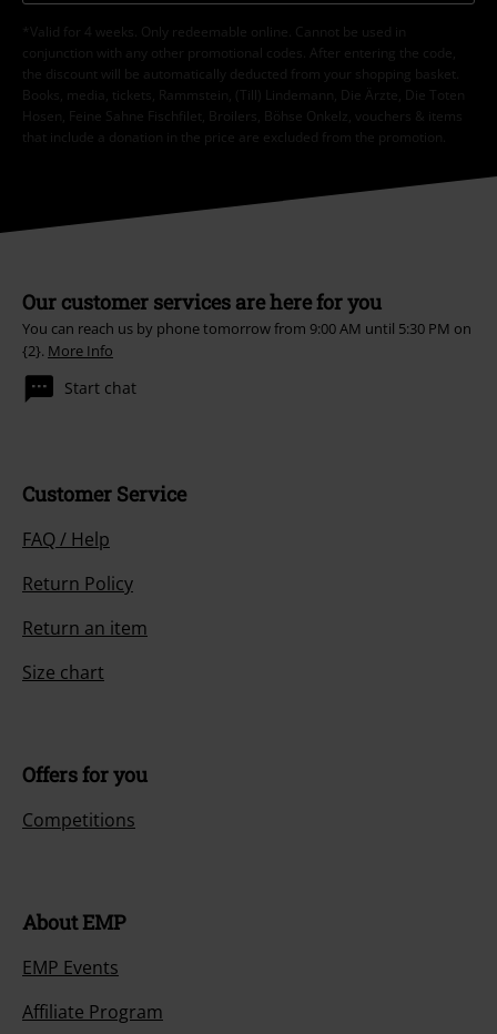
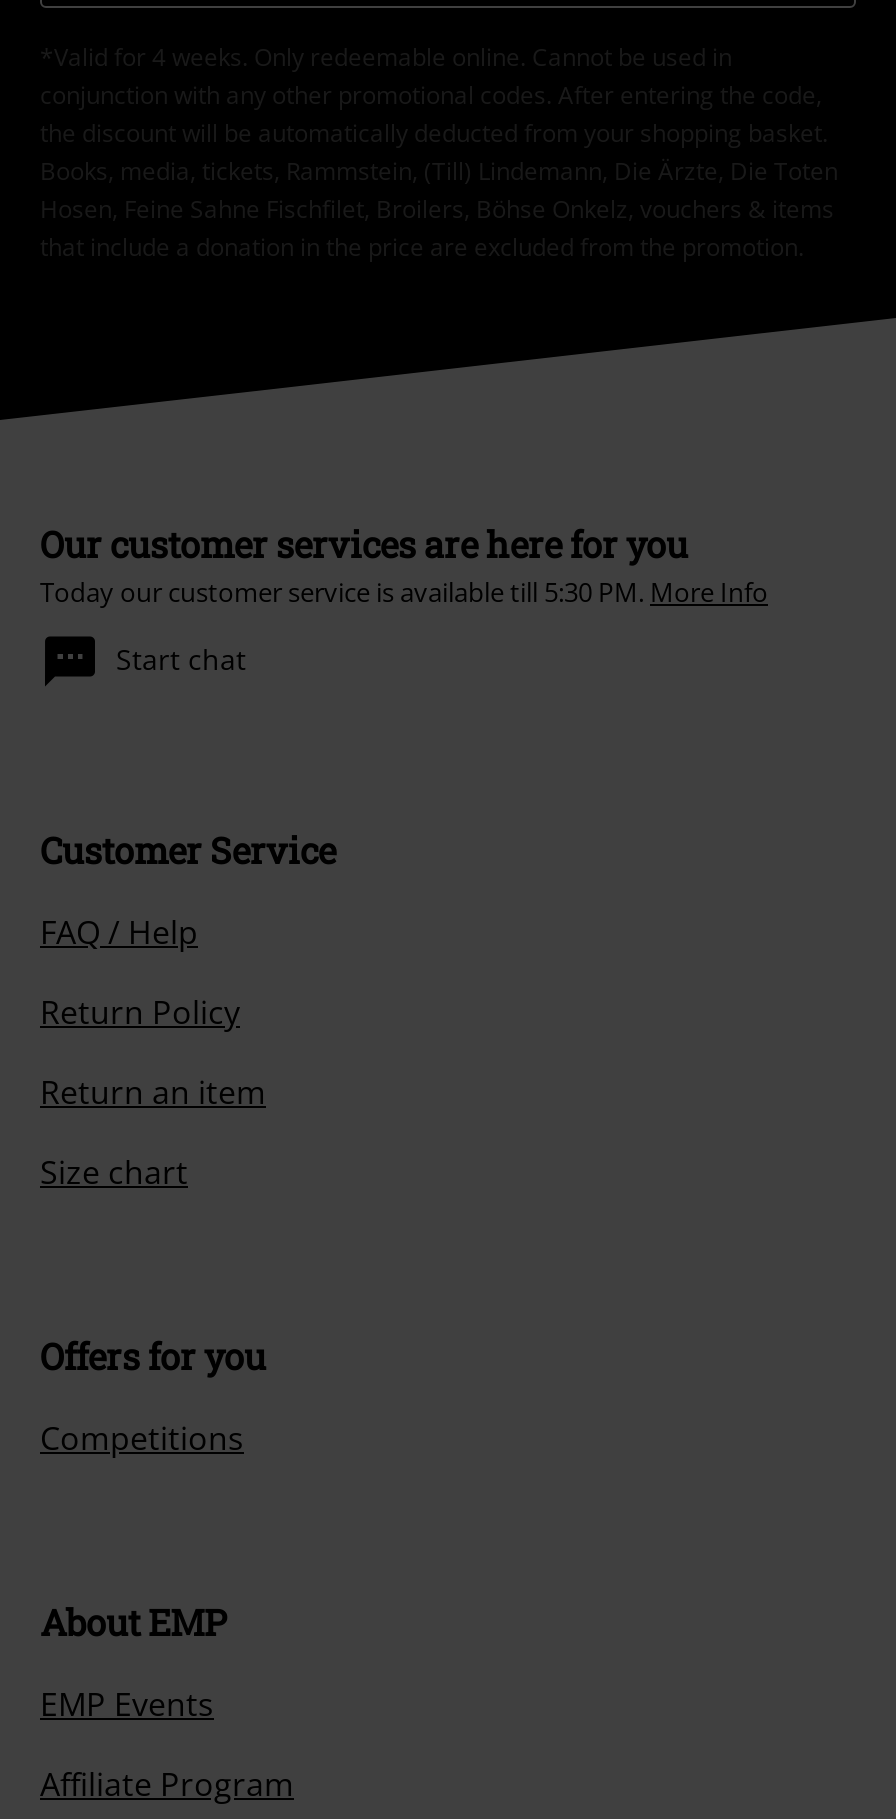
- You can reach us by phone tomorrow from 9:00 AM until 5:30 PM on
- {2}. More Info
+ Today our customer service is available till 5:30 PM. More Info
